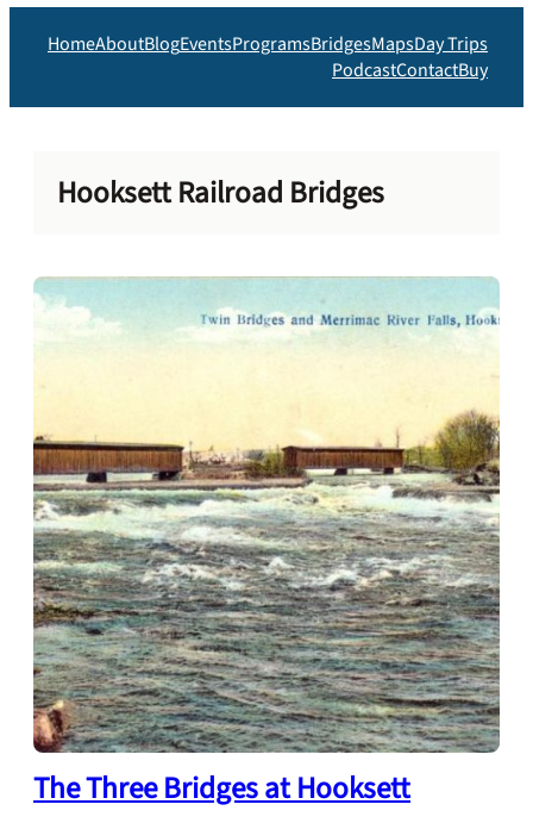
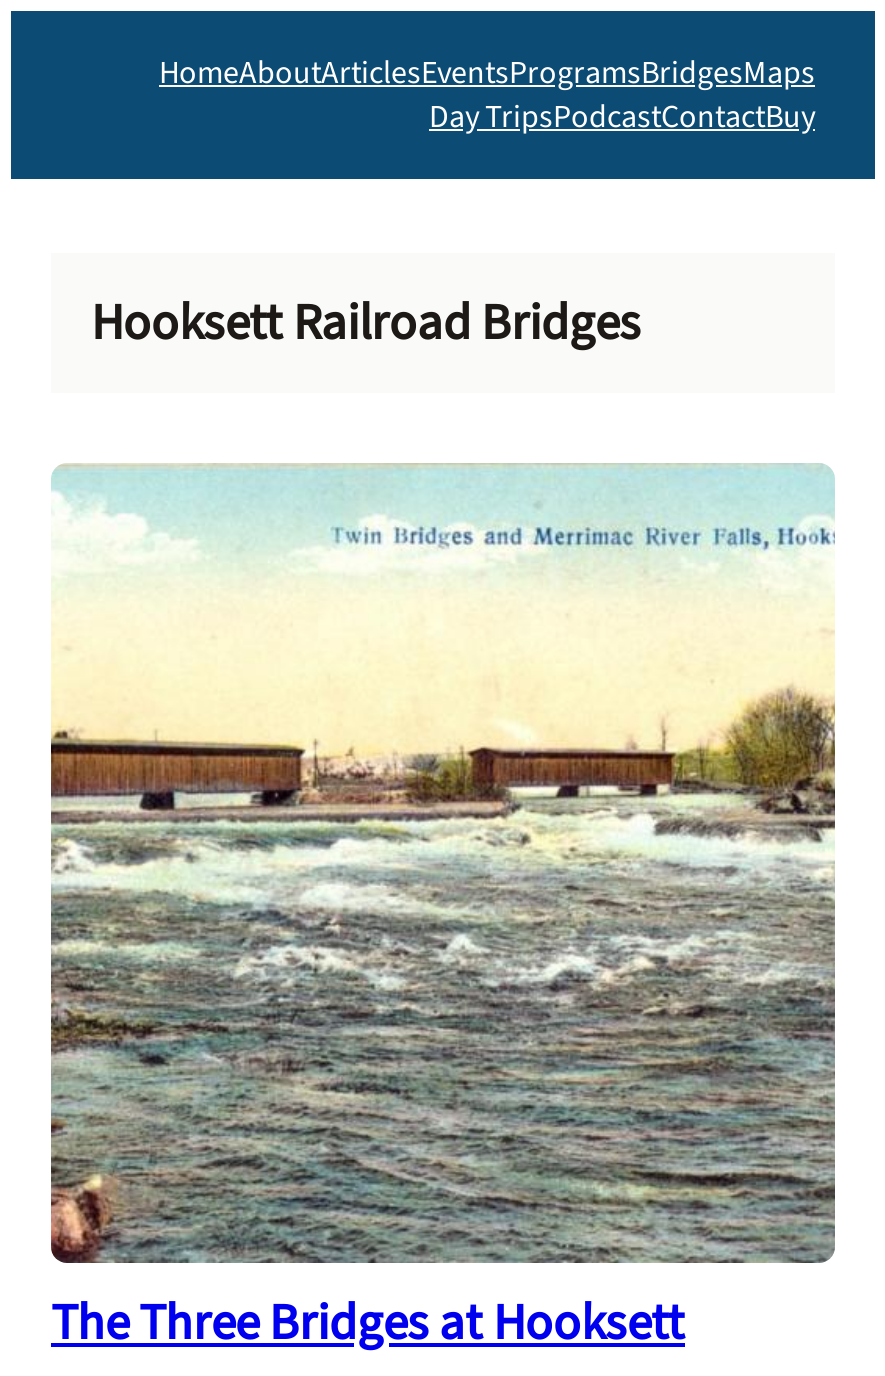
- HomeAboutBlogEventsProgramsBridgesMapsDay Trips
- PodcastContactBuy
+ HomeAboutArticlesEventsProgramsBridgesMaps
+ Day TripsPodcastContactBuy
